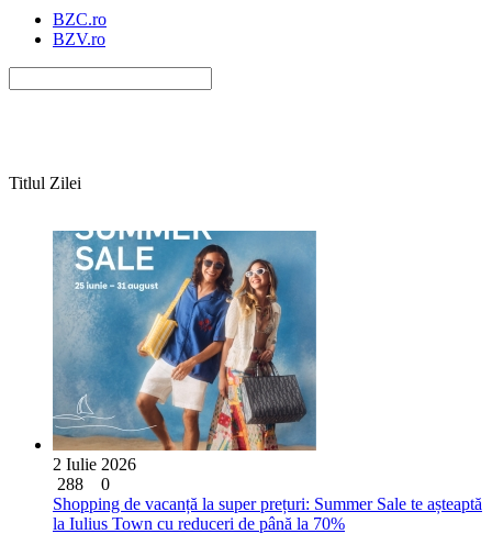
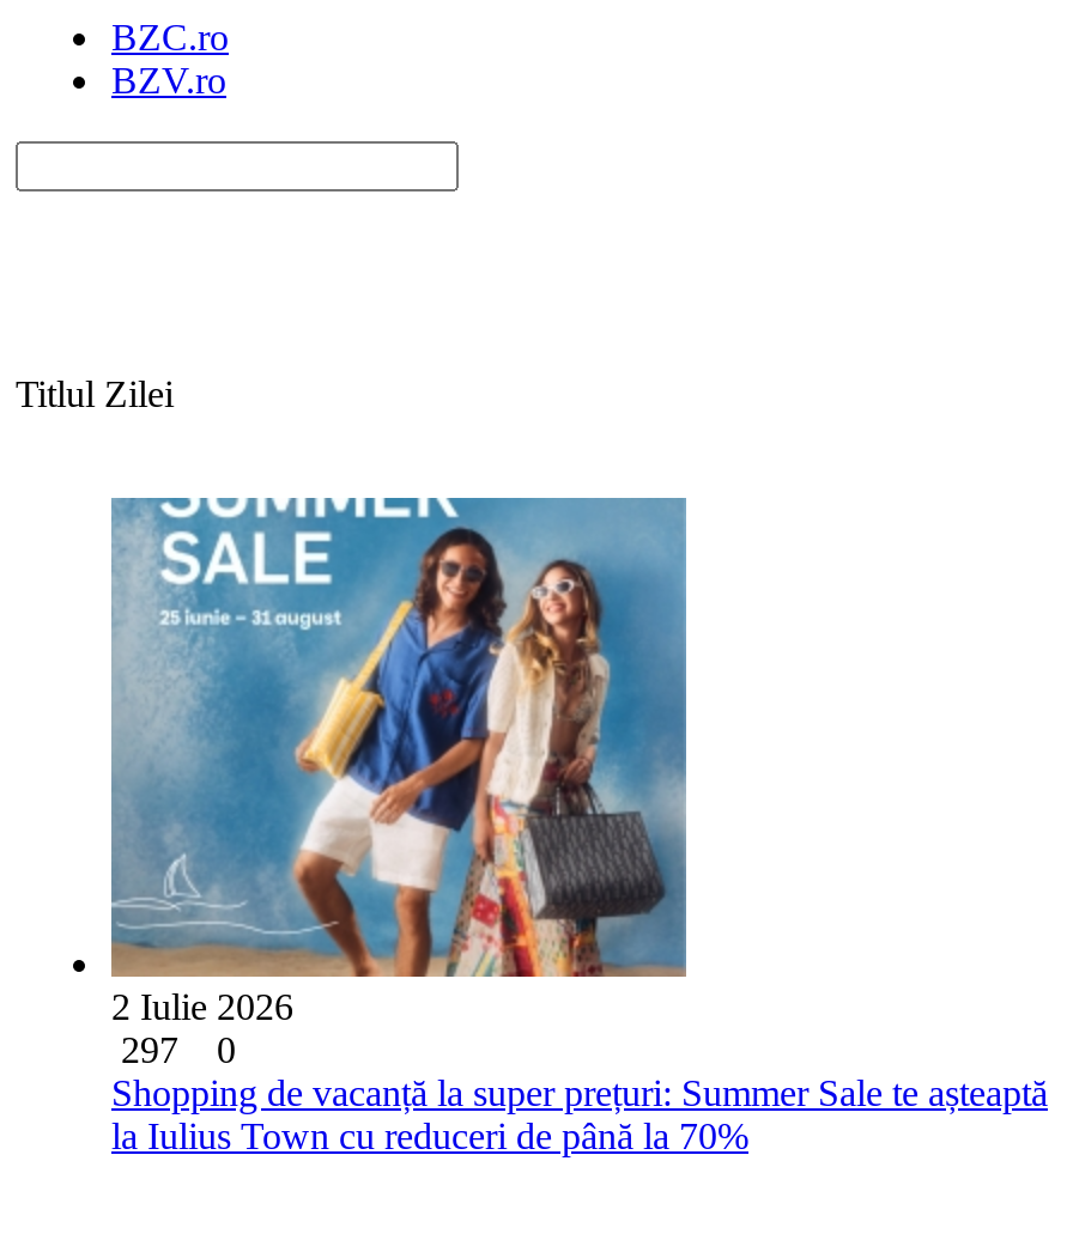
- 288 0
+ 297 0
